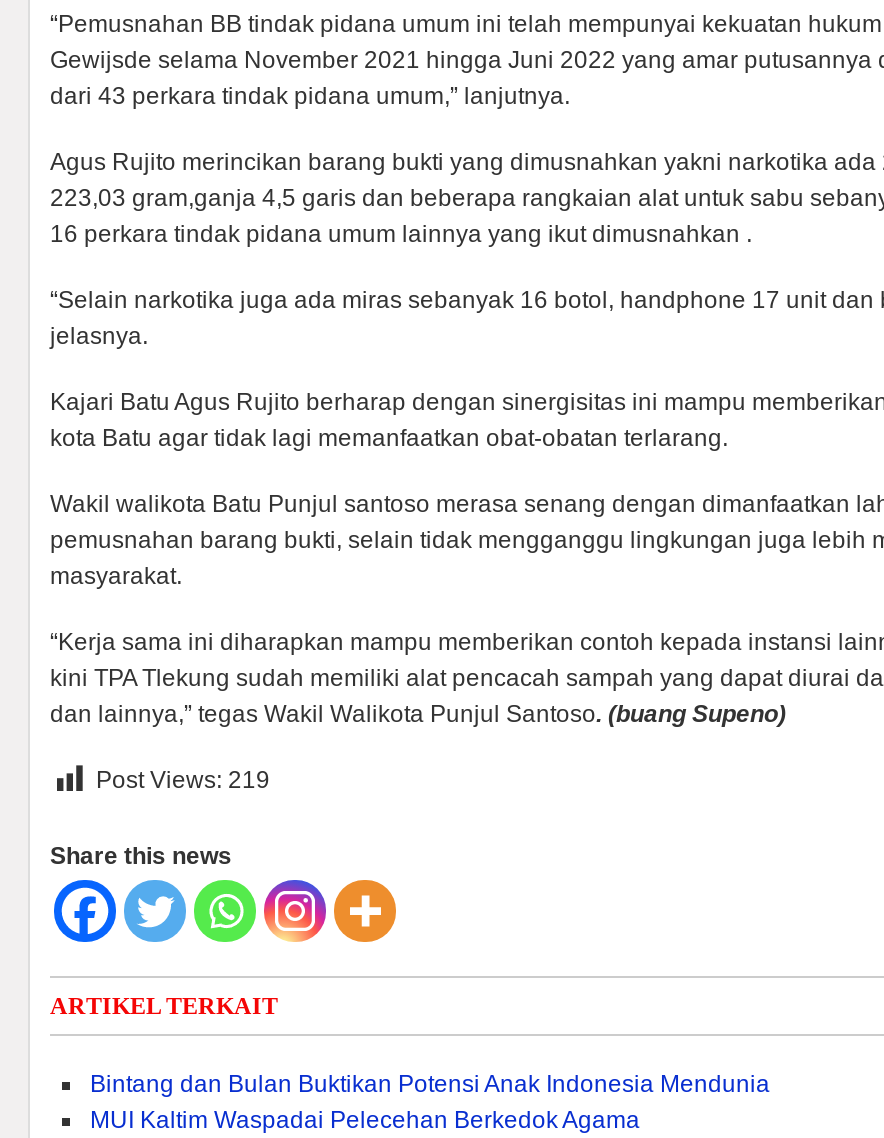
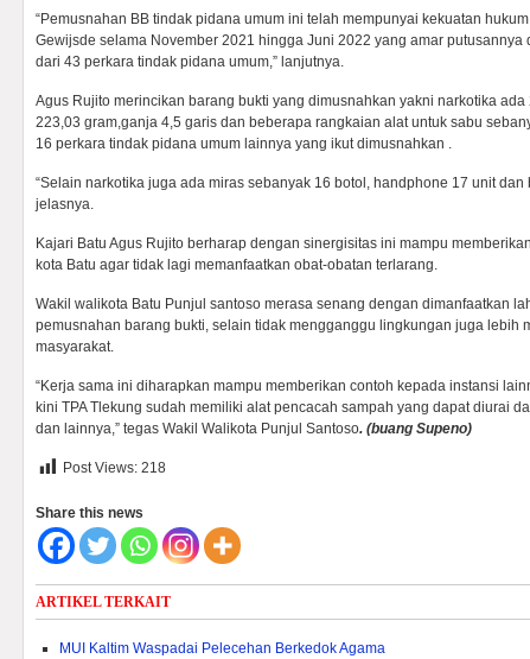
- Post Views: 219
+ Post Views: 218

- Bintang dan Bulan Buktikan Potensi Anak Indonesia Mendunia
